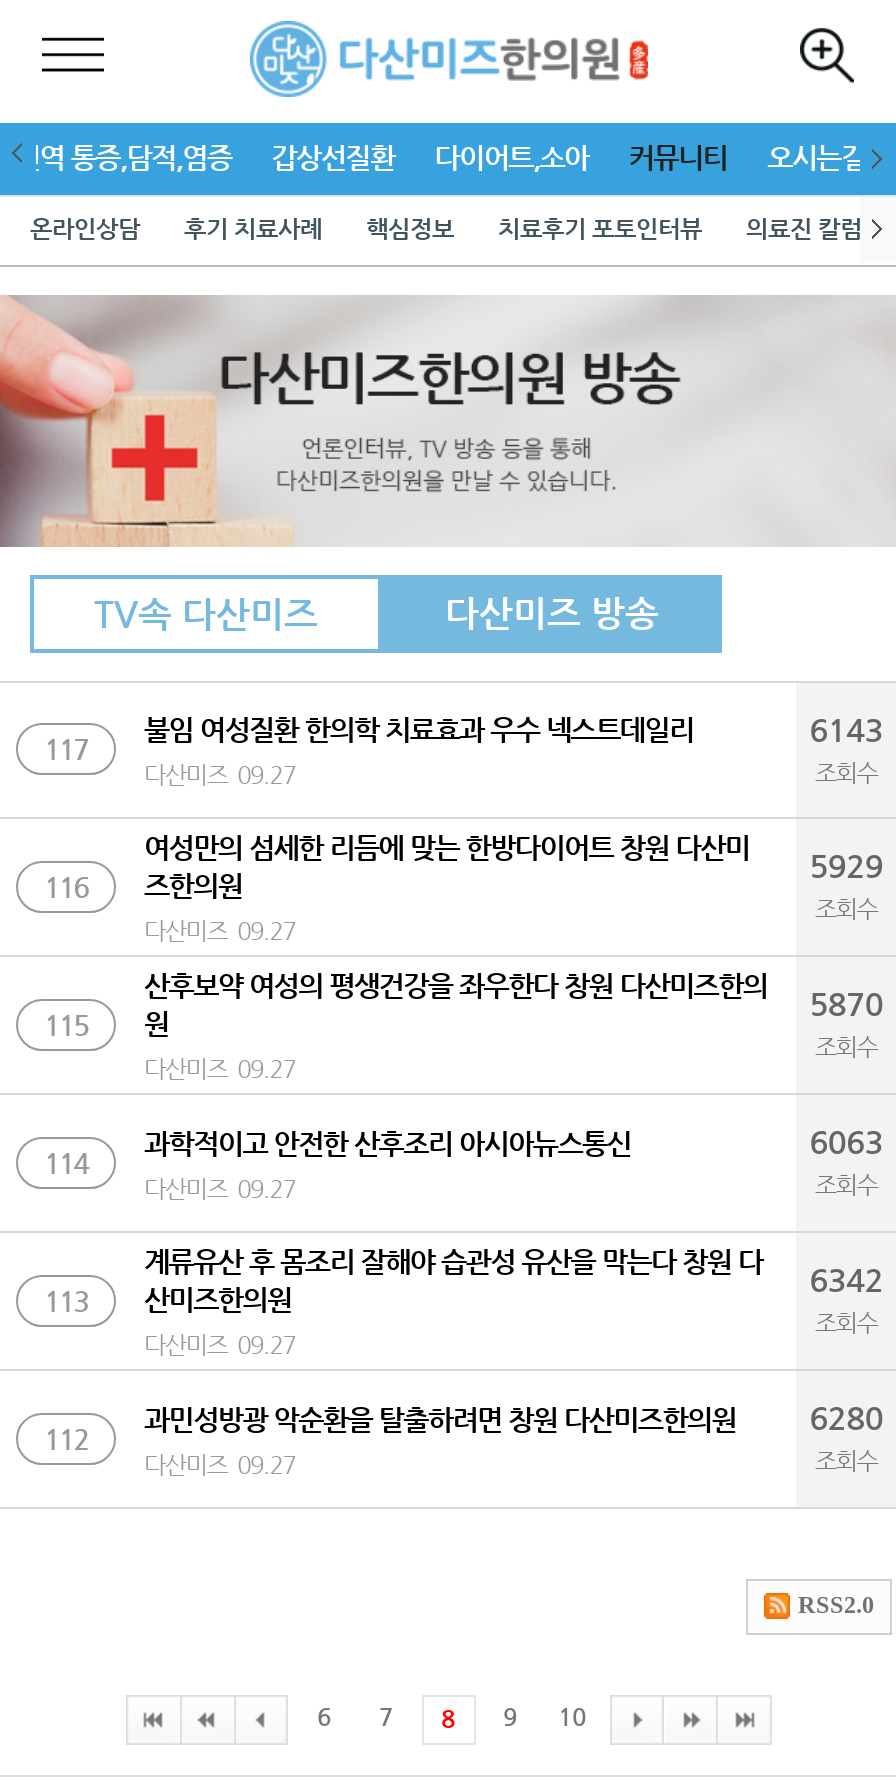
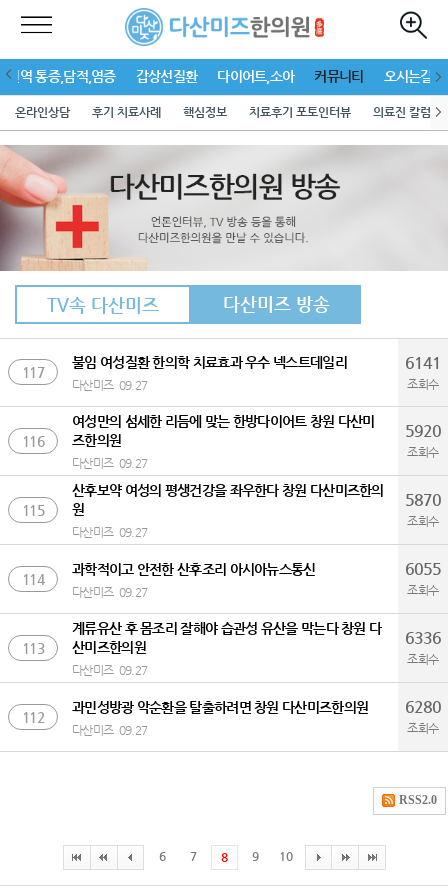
- 6143
+ 6141

- 여성만의 섬세한 리듬에 맞는 한방다이어트 창원 다산미 5929
+ 여성만의 섬세한 리듬에 맞는 한방다이어트 창원 다산미 5920

- 6063
+ 6055

- 계류유산 후 몸조리 잘해야 습관성 유산을 막는다 창원 다 6342
+ 계류유산 후 몸조리 잘해야 습관성 유산을 막는다 창원 다 6336
